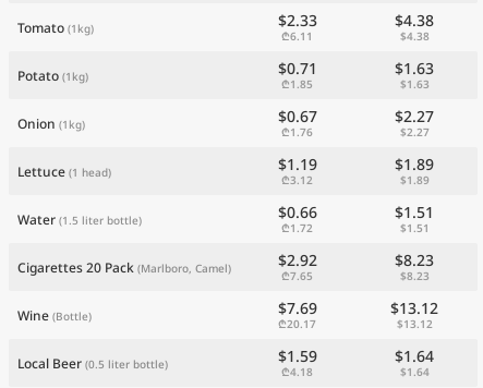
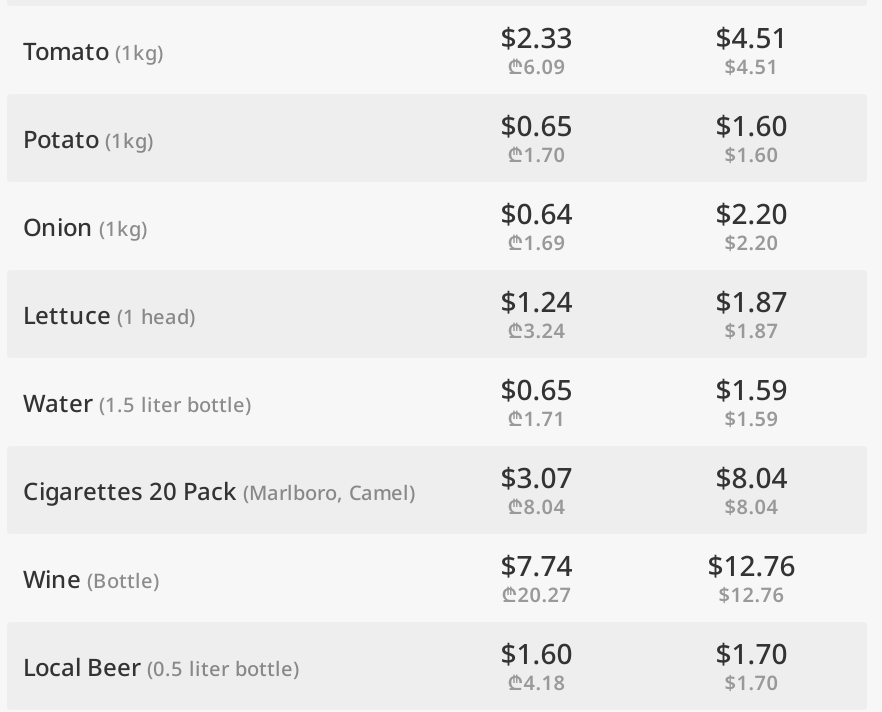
- $4.38
+ $4.51

- ₾6.11
+ ₾6.09

- $4.38
+ $4.51

- $0.71
+ $0.65

- $1.63
+ $1.60

- ₾1.85
+ ₾1.70

- $1.63
+ $1.60

- $0.67
+ $0.64

- $2.27
+ $2.20

- ₾1.76
+ ₾1.69

- $2.27
+ $2.20

- $1.19
+ $1.24

- $1.89
+ $1.87

- ₾3.12
+ ₾3.24

- $1.89
+ $1.87

- $0.66
+ $0.65

- $1.51
+ $1.59

- ₾1.72
+ ₾1.71

- $1.51
+ $1.59

- $2.92
+ $3.07

- $8.23
+ $8.04

- ₾7.65
+ ₾8.04

- $8.23
+ $8.04

- $7.69
+ $7.74

- $13.12
+ $12.76

- ₾20.17
+ ₾20.27

- $13.12
+ $12.76

- $1.59
+ $1.60

- $1.64
+ $1.70

- $1.64
+ $1.70
